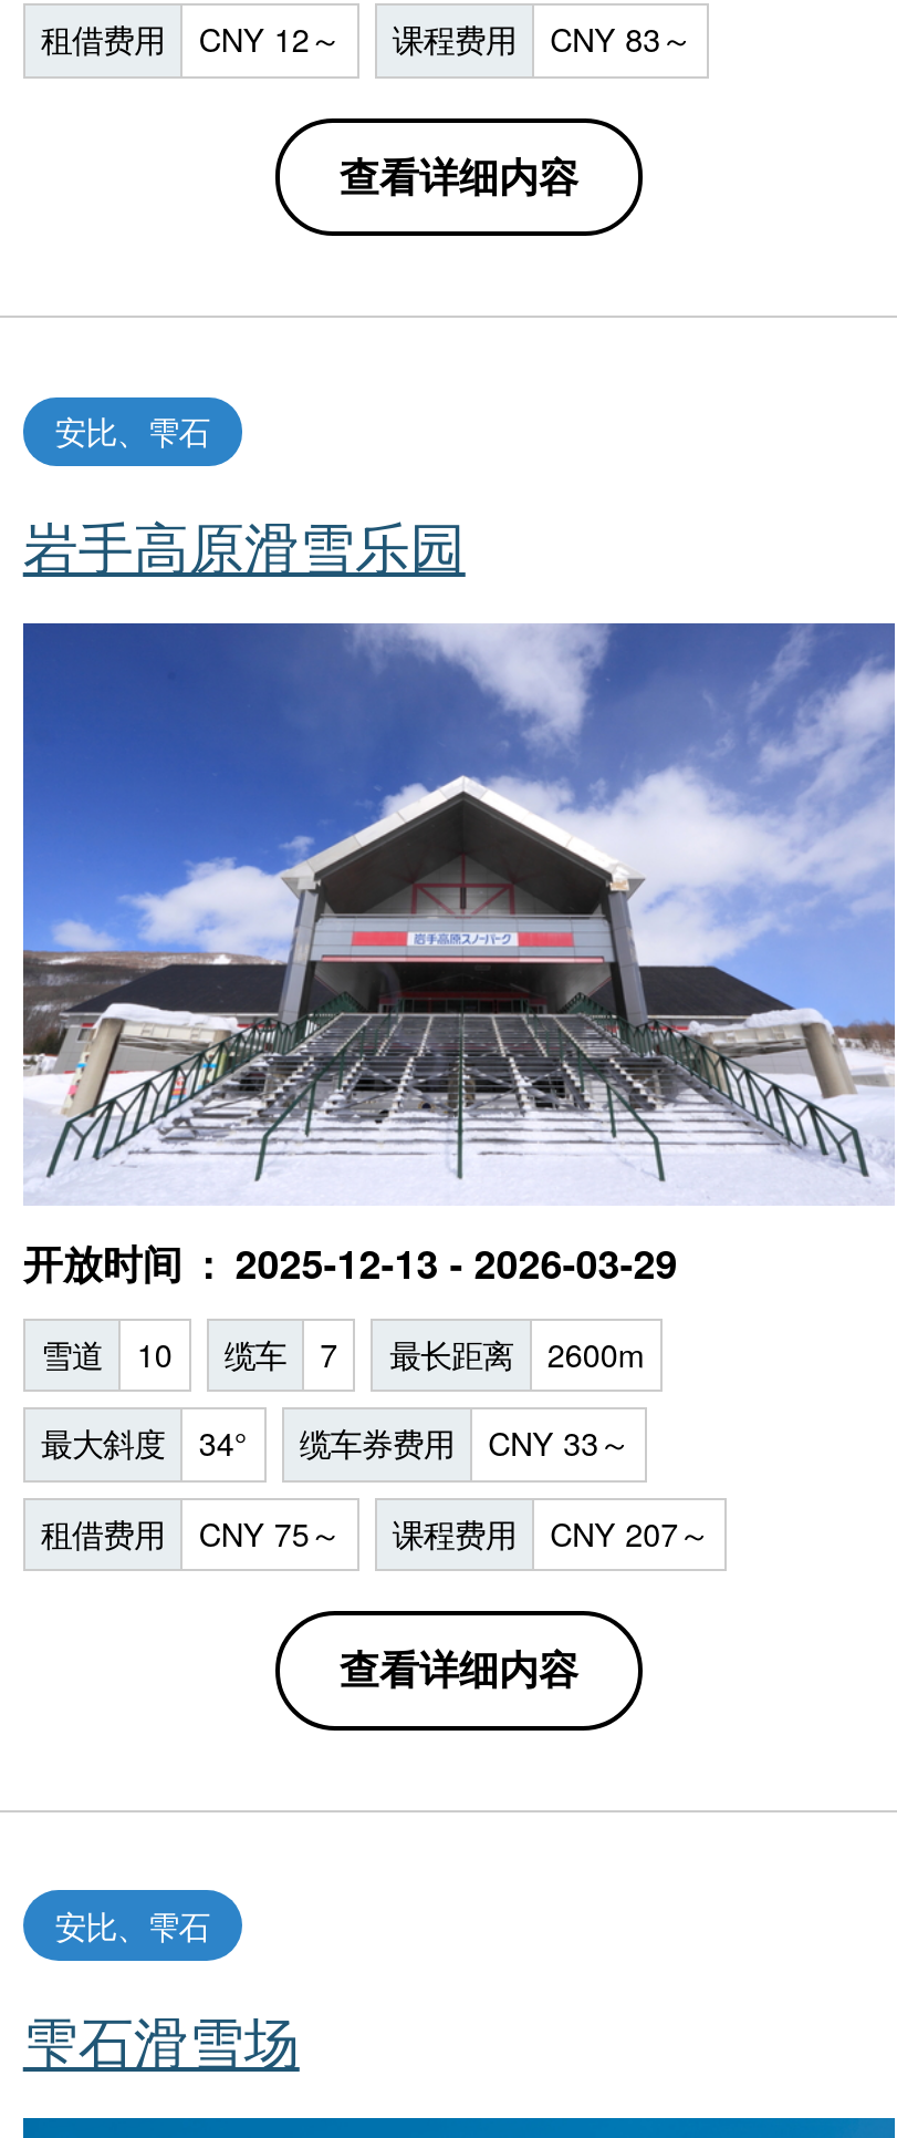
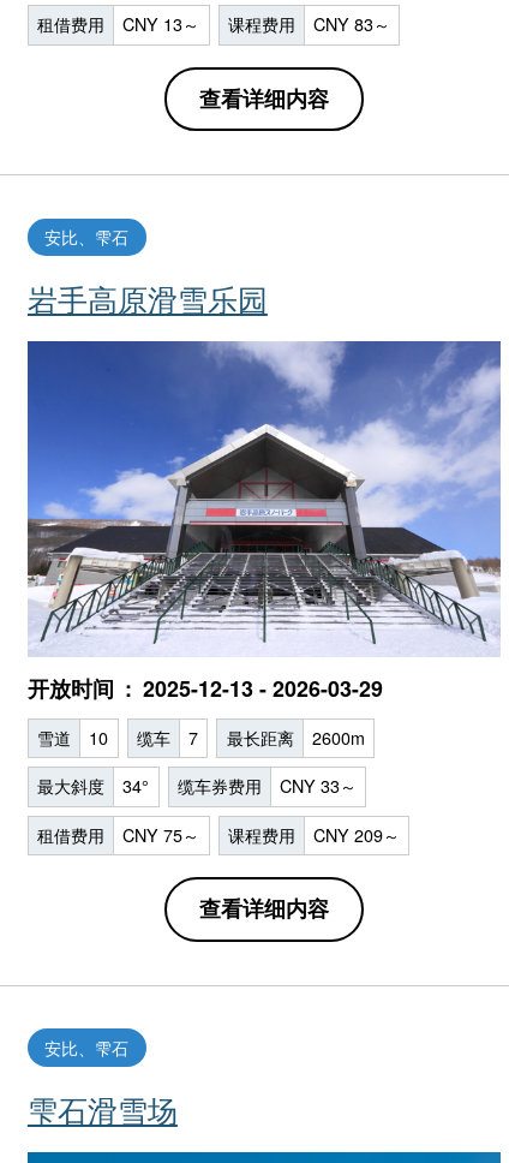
- 租借费用 CNY 12～ 课程费用 CNY 83～
+ 租借费用 CNY 13～ 课程费用 CNY 83～

- 租借费用 CNY 75～ 课程费用 CNY 207～
+ 租借费用 CNY 75～ 课程费用 CNY 209～
